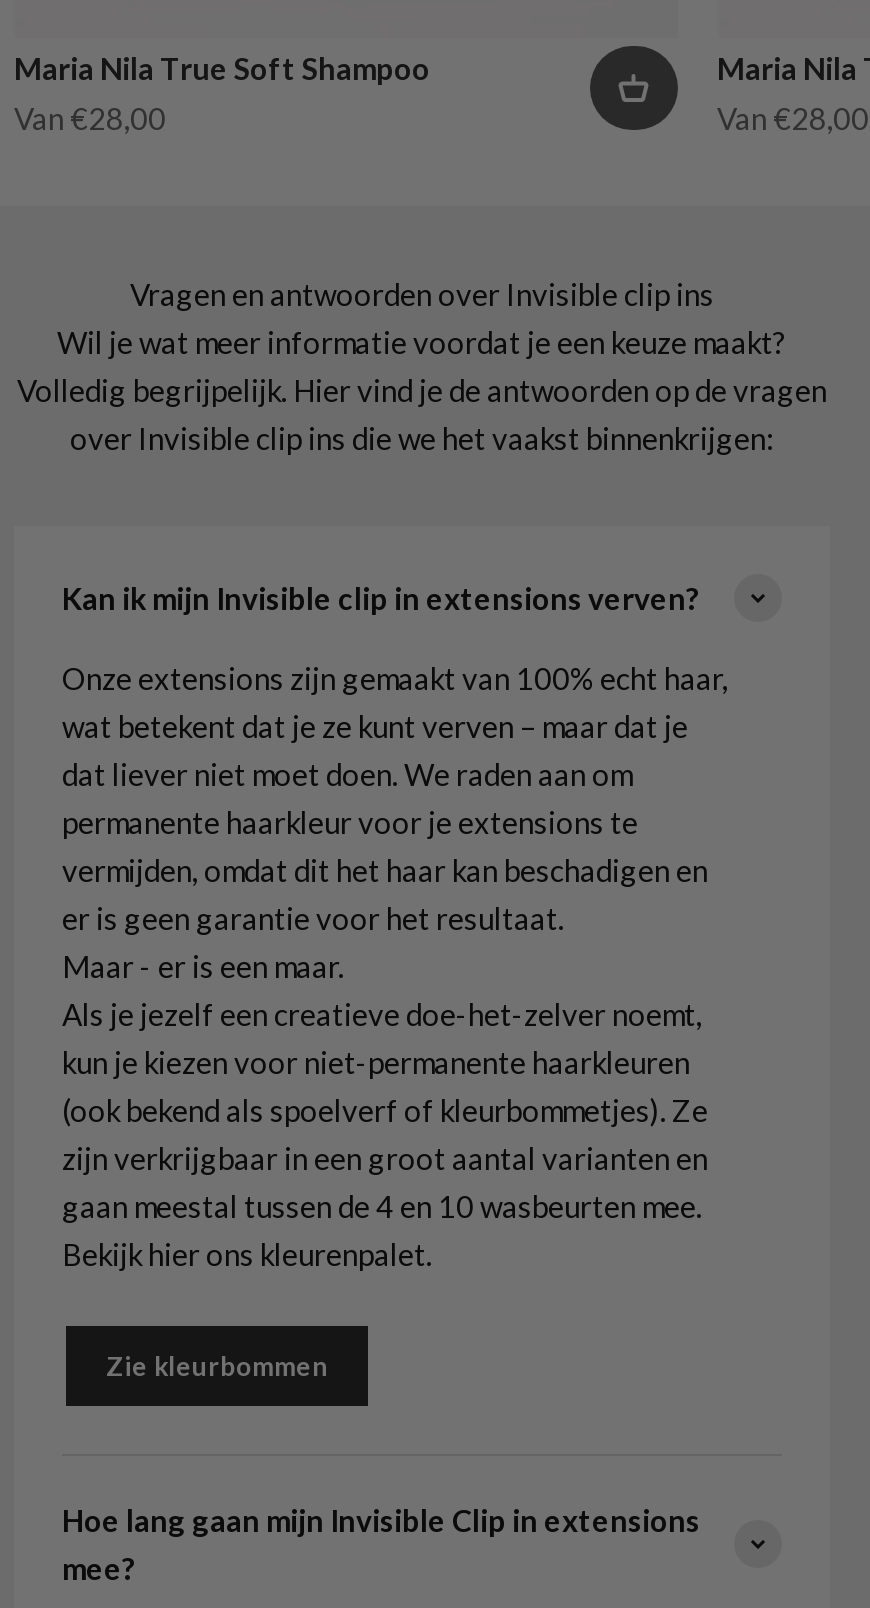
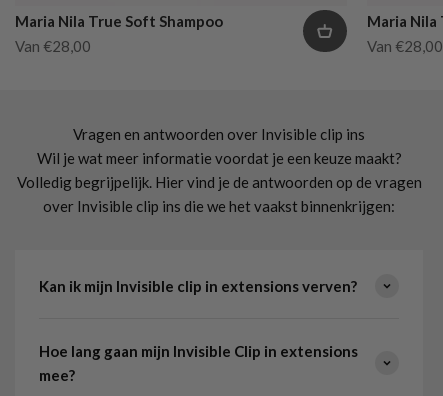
- Onze extensions zijn gemaakt van 100% echt haar,
- wat betekent dat je ze kunt verven – maar dat je
- dat liever niet moet doen. We raden aan om
- permanente haarkleur voor je extensions te
- vermijden, omdat dit het haar kan beschadigen en
- er is geen garantie voor het resultaat.
- Maar - er is een maar.
- Als je jezelf een creatieve doe-het-zelver noemt,
- kun je kiezen voor niet-permanente haarkleuren
- (ook bekend als spoelverf of kleurbommetjes). Ze
- zijn verkrijgbaar in een groot aantal varianten en
- gaan meestal tussen de 4 en 10 wasbeurten mee.
- Bekijk hier ons kleurenpalet.
- Zie kleurbommen
